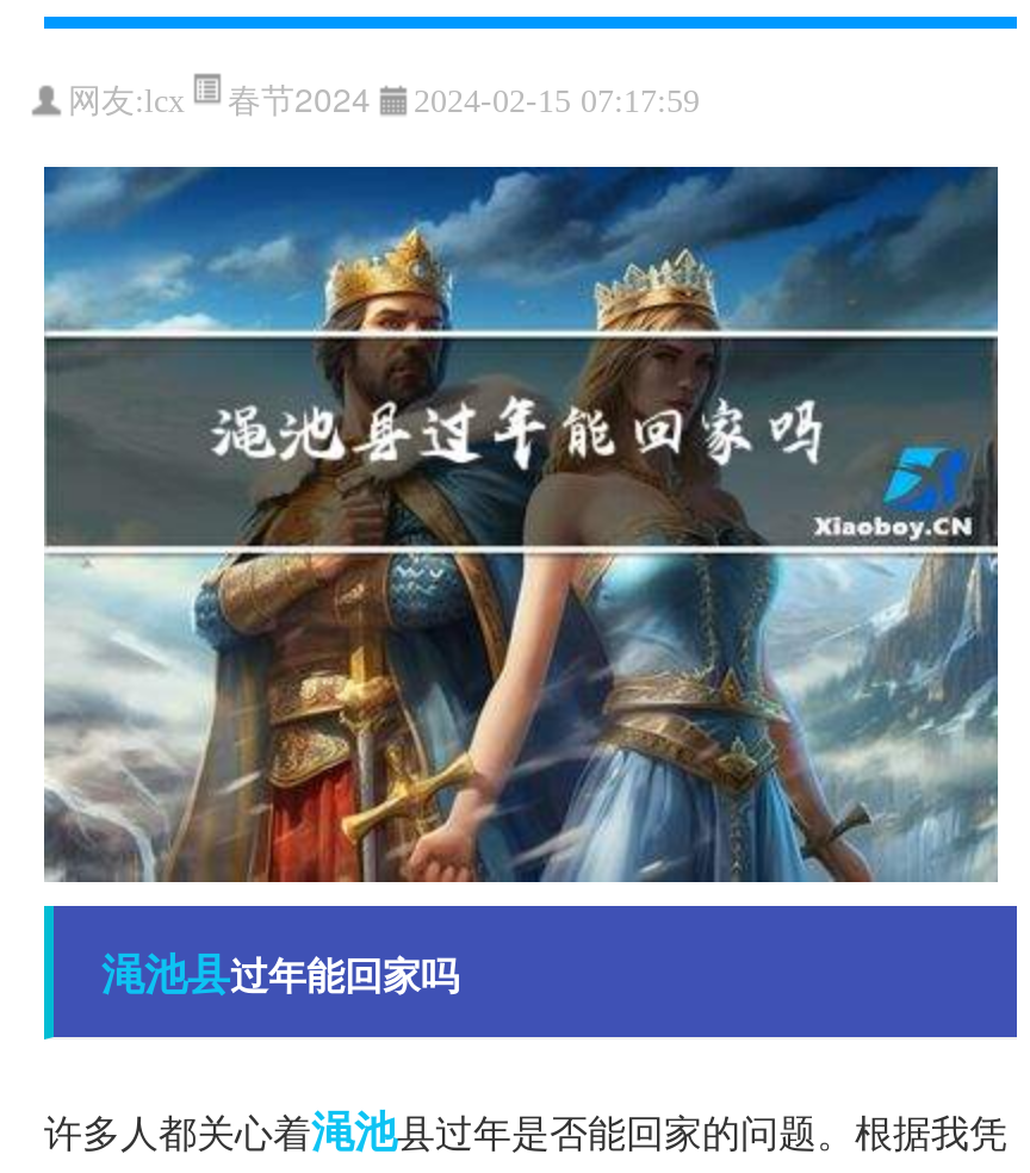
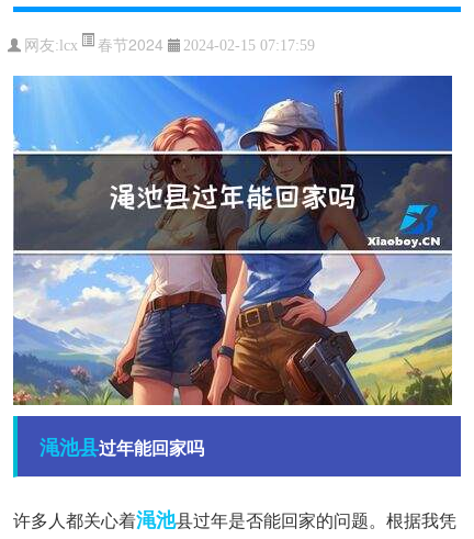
- [image]
+ [image]
